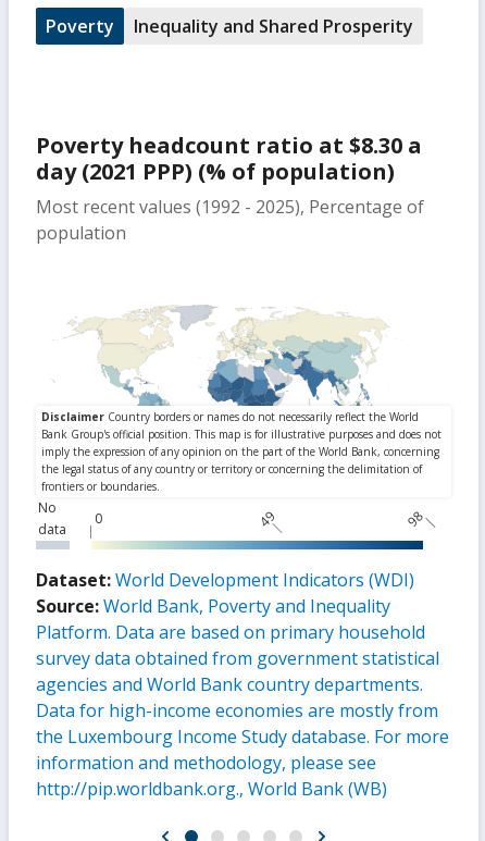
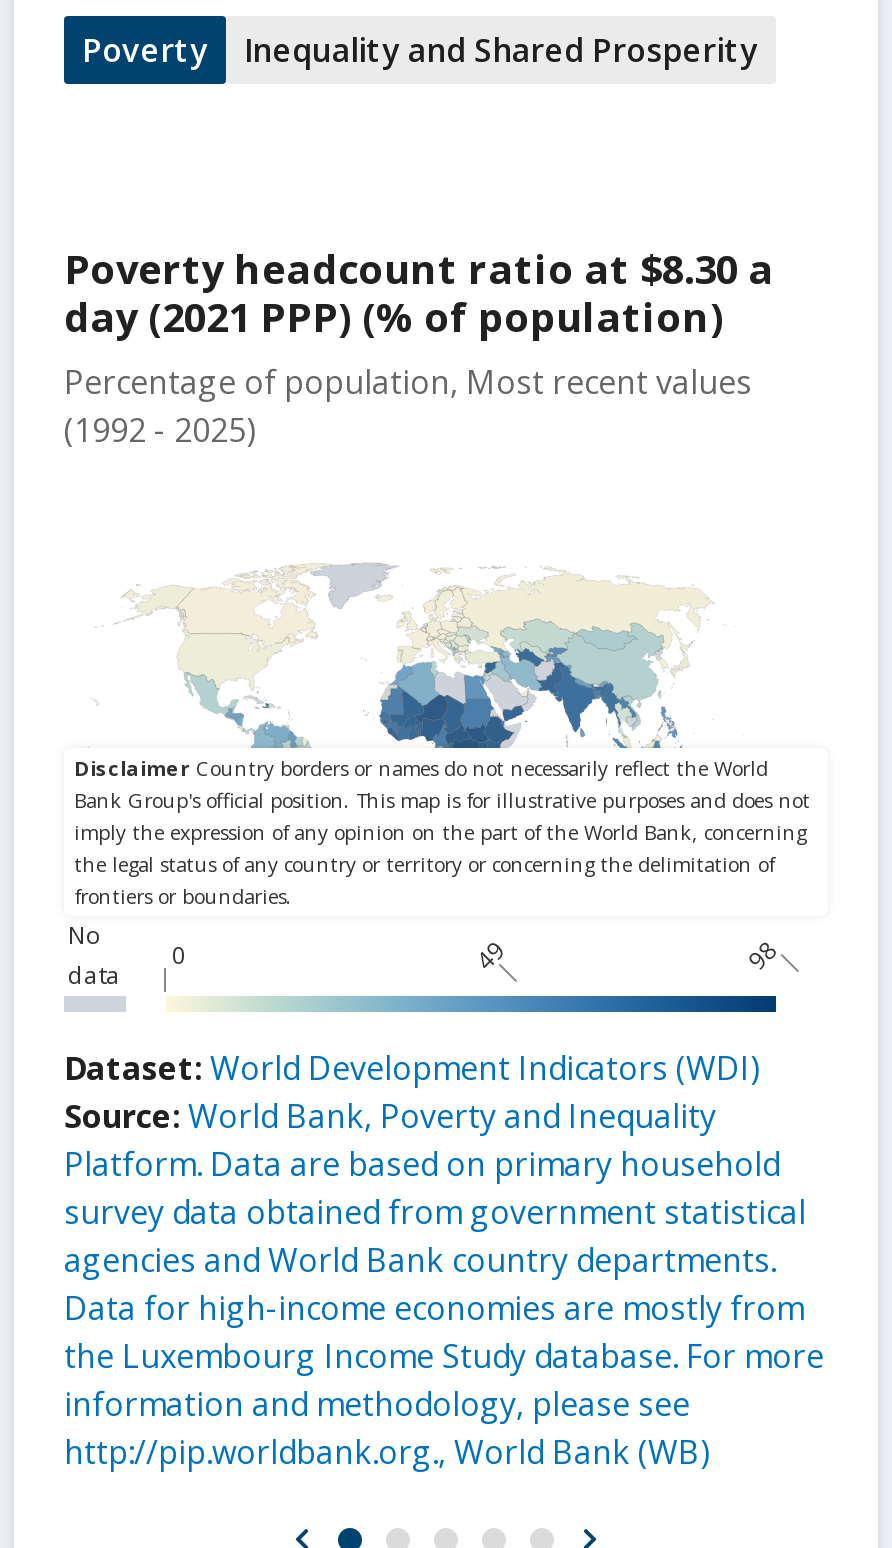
- Most recent values (1992 - 2025), Percentage of
- population
+ Percentage of population, Most recent values
+ (1992 - 2025)
